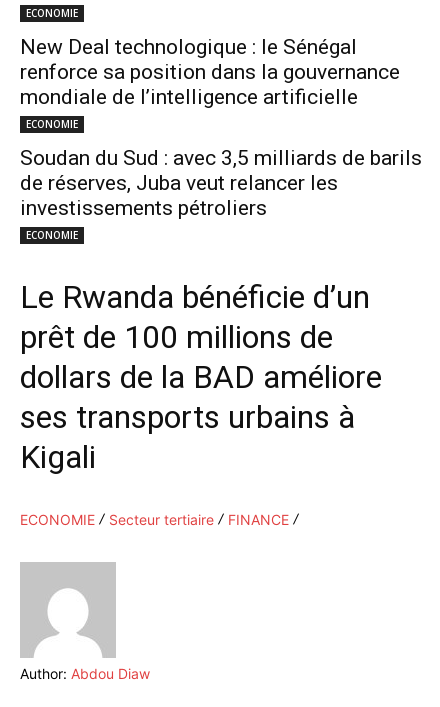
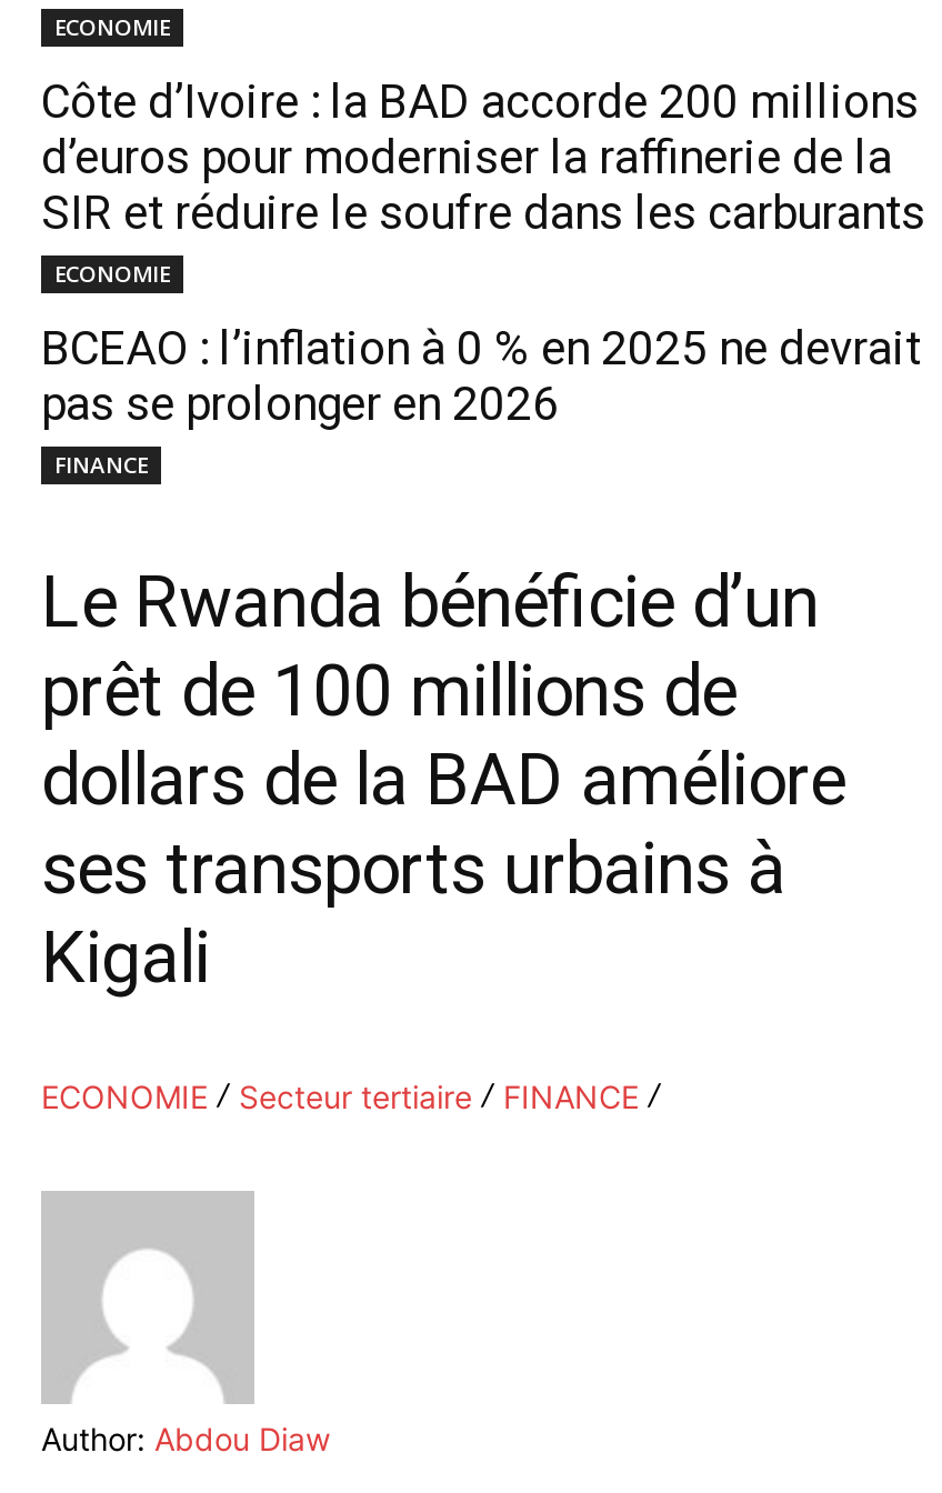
- New Deal technologique : le Sénégal
- renforce sa position dans la gouvernance
- mondiale de l’intelligence artificielle
+ Côte d’Ivoire : la BAD accorde 200 millions
+ d’euros pour moderniser la raffinerie de la
+ SIR et réduire le soufre dans les carburants

- Soudan du Sud : avec 3,5 milliards de barils
- de réserves, Juba veut relancer les
- investissements pétroliers
- ECONOMIE
+ BCEAO : l’inflation à 0 % en 2025 ne devrait
+ pas se prolonger en 2026
+ FINANCE
